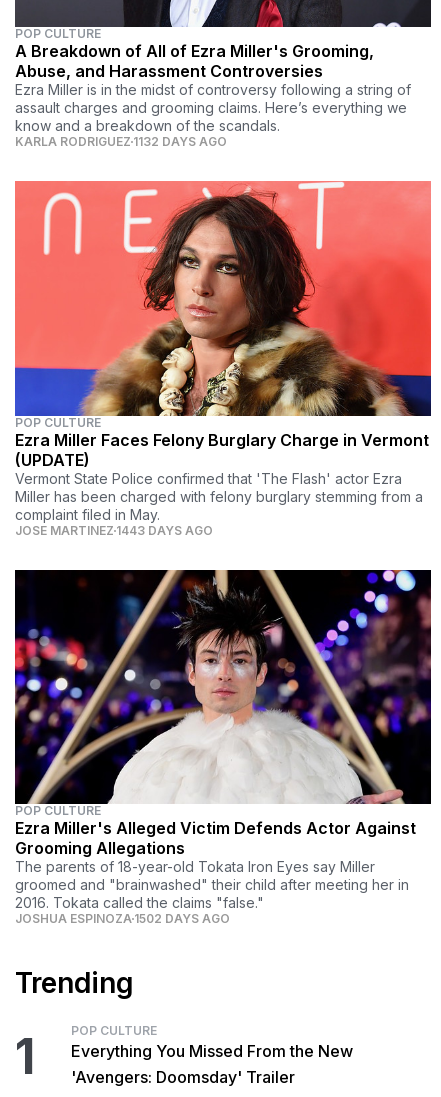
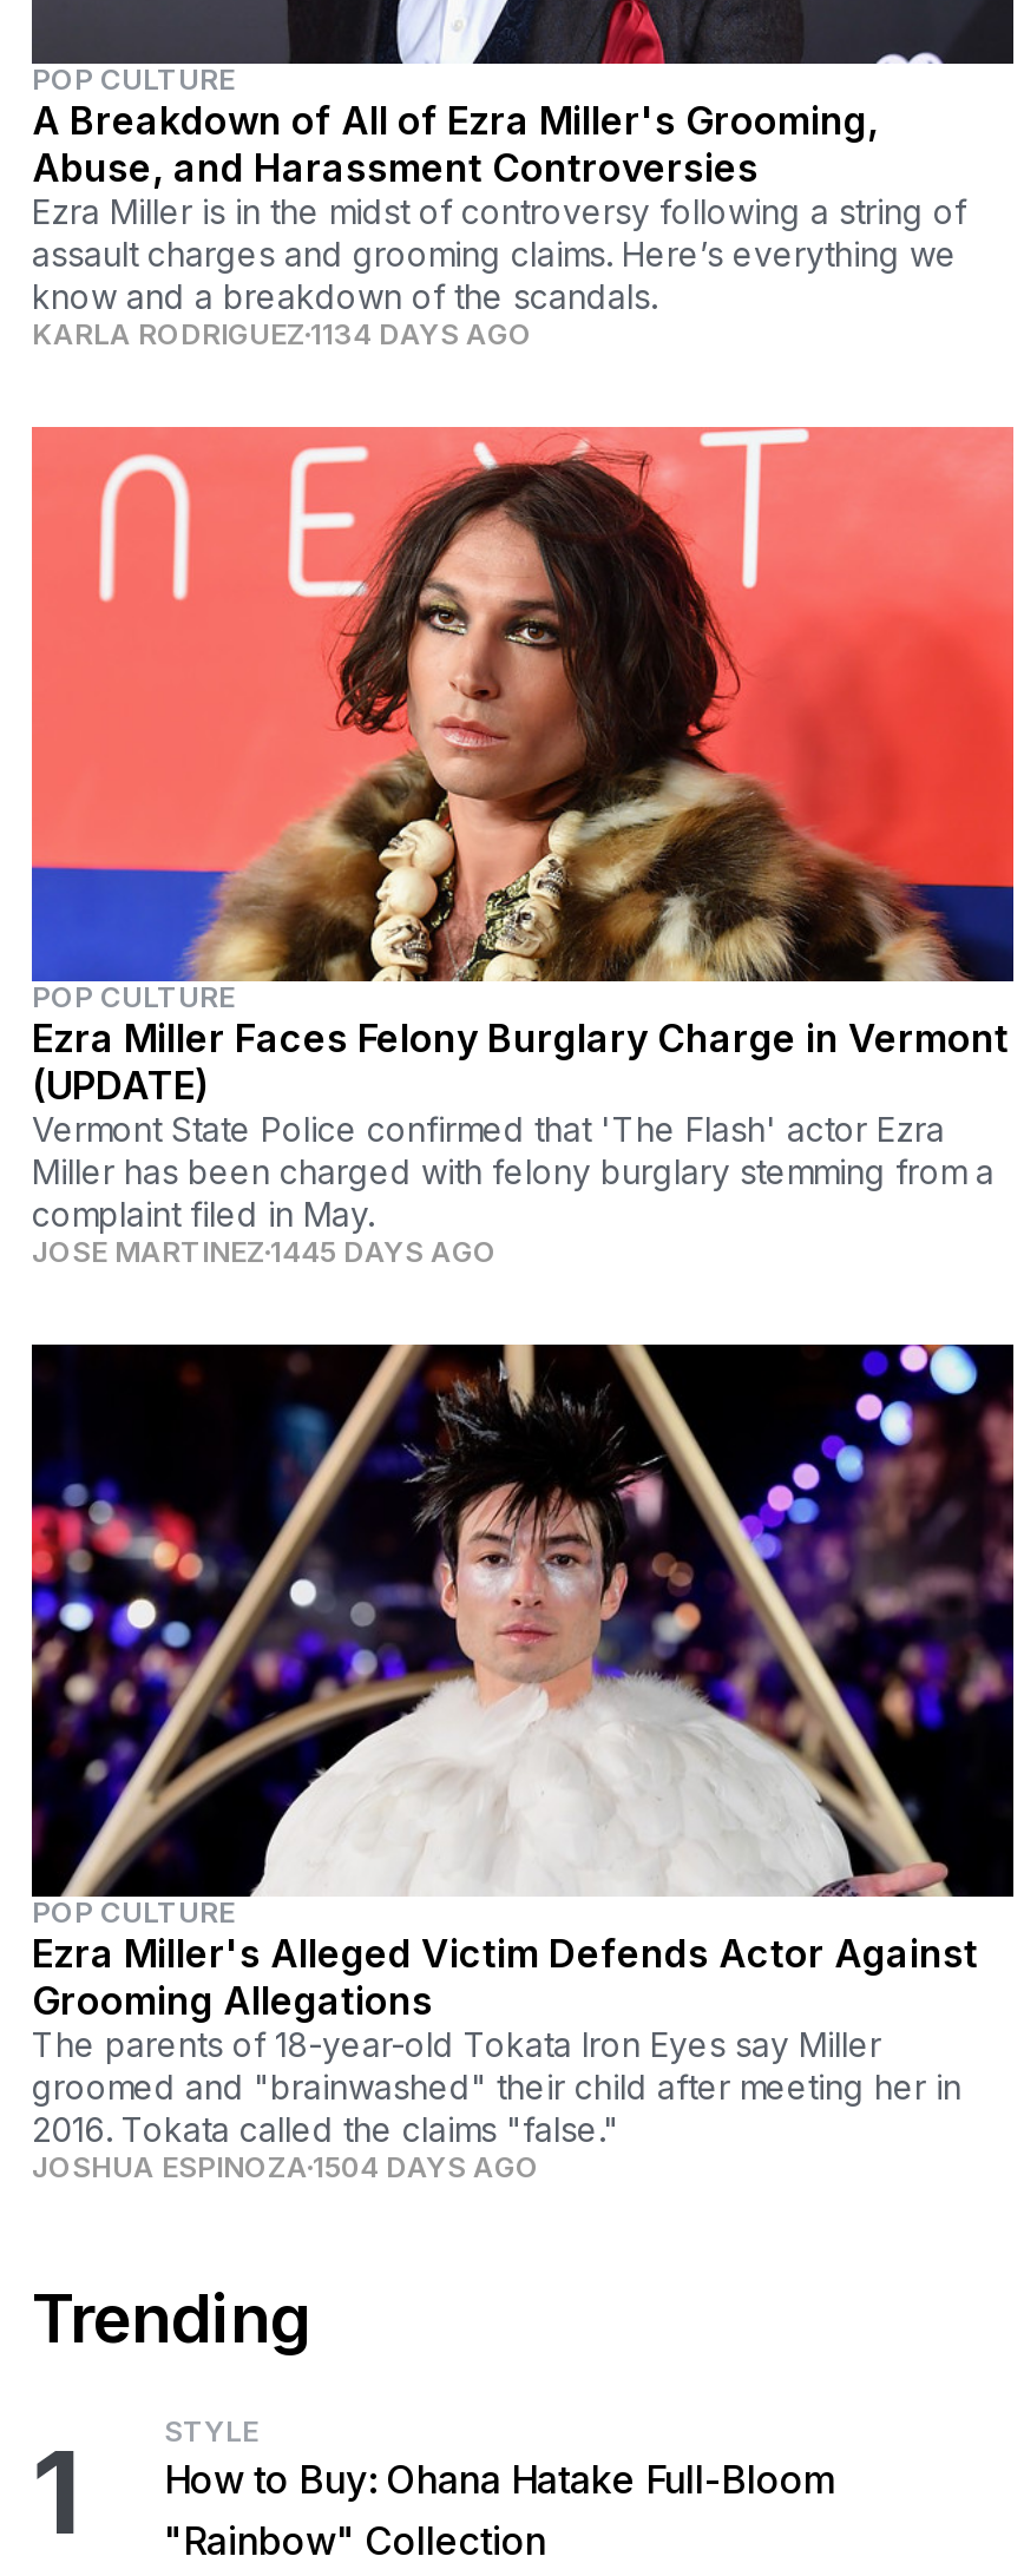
- KARLA RODRIGUEZ 1132 DAYS AGO
+ KARLA RODRIGUEZ 1134 DAYS AGO

- JOSE MARTINEZ 1443 DAYS AGO
+ JOSE MARTINEZ 1445 DAYS AGO

- JOSHUA ESPINOZA 1502 DAYS AGO
+ JOSHUA ESPINOZA 1504 DAYS AGO

- POP CULTURE
- Everything You Missed From the New
- 'Avengers: Doomsday' Trailer
+ STYLE
+ How to Buy: Ohana Hatake Full-Bloom
+ "Rainbow" Collection
